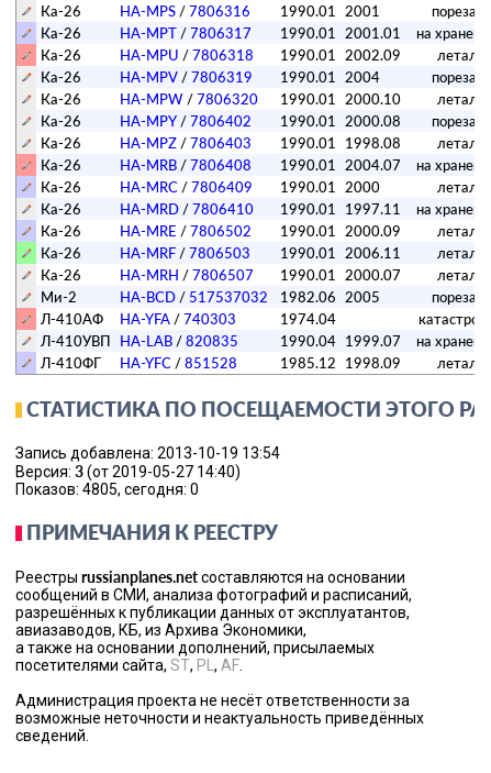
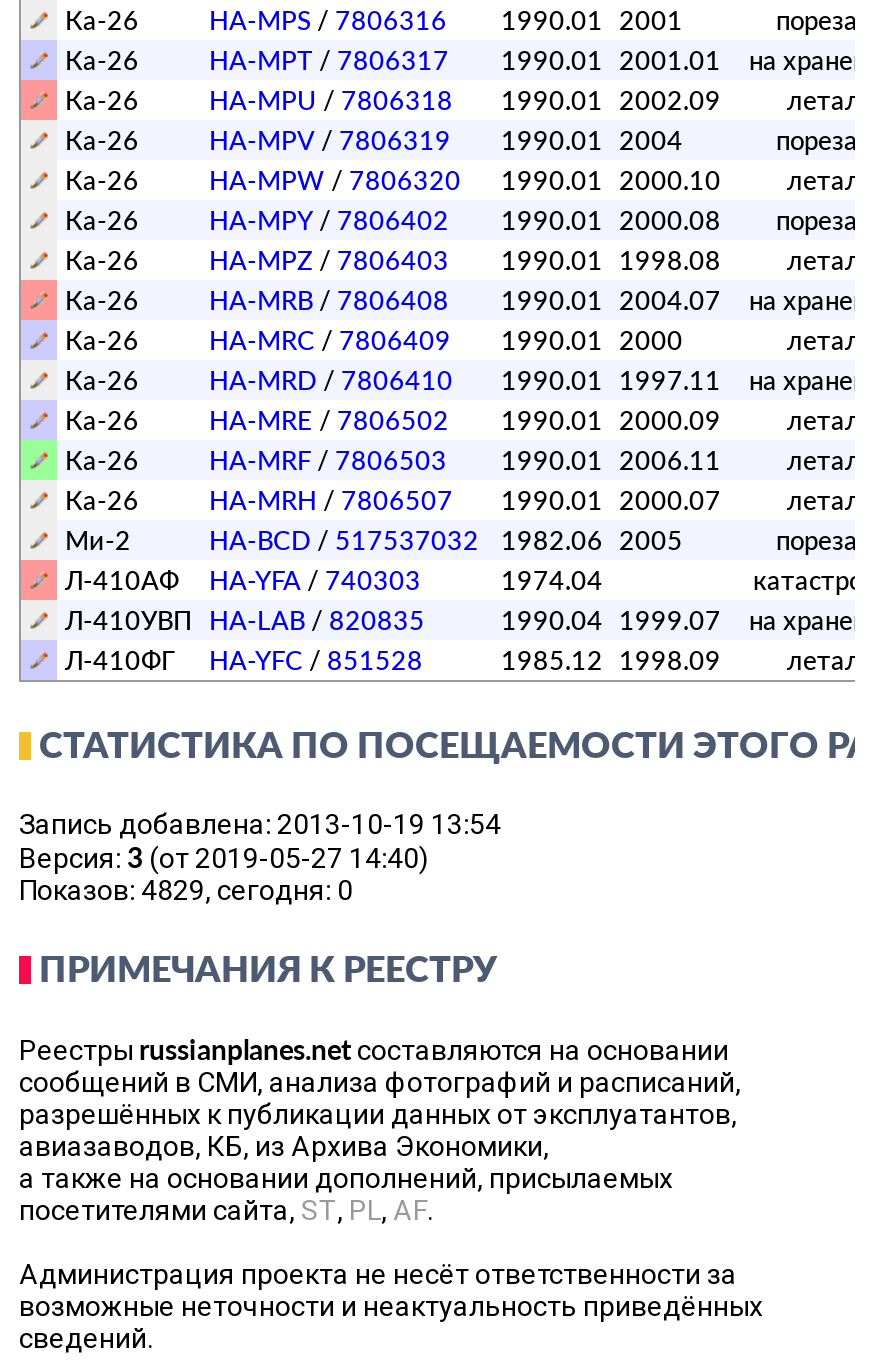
- Показов: 4805, сегодня: 0
+ Показов: 4829, сегодня: 0
